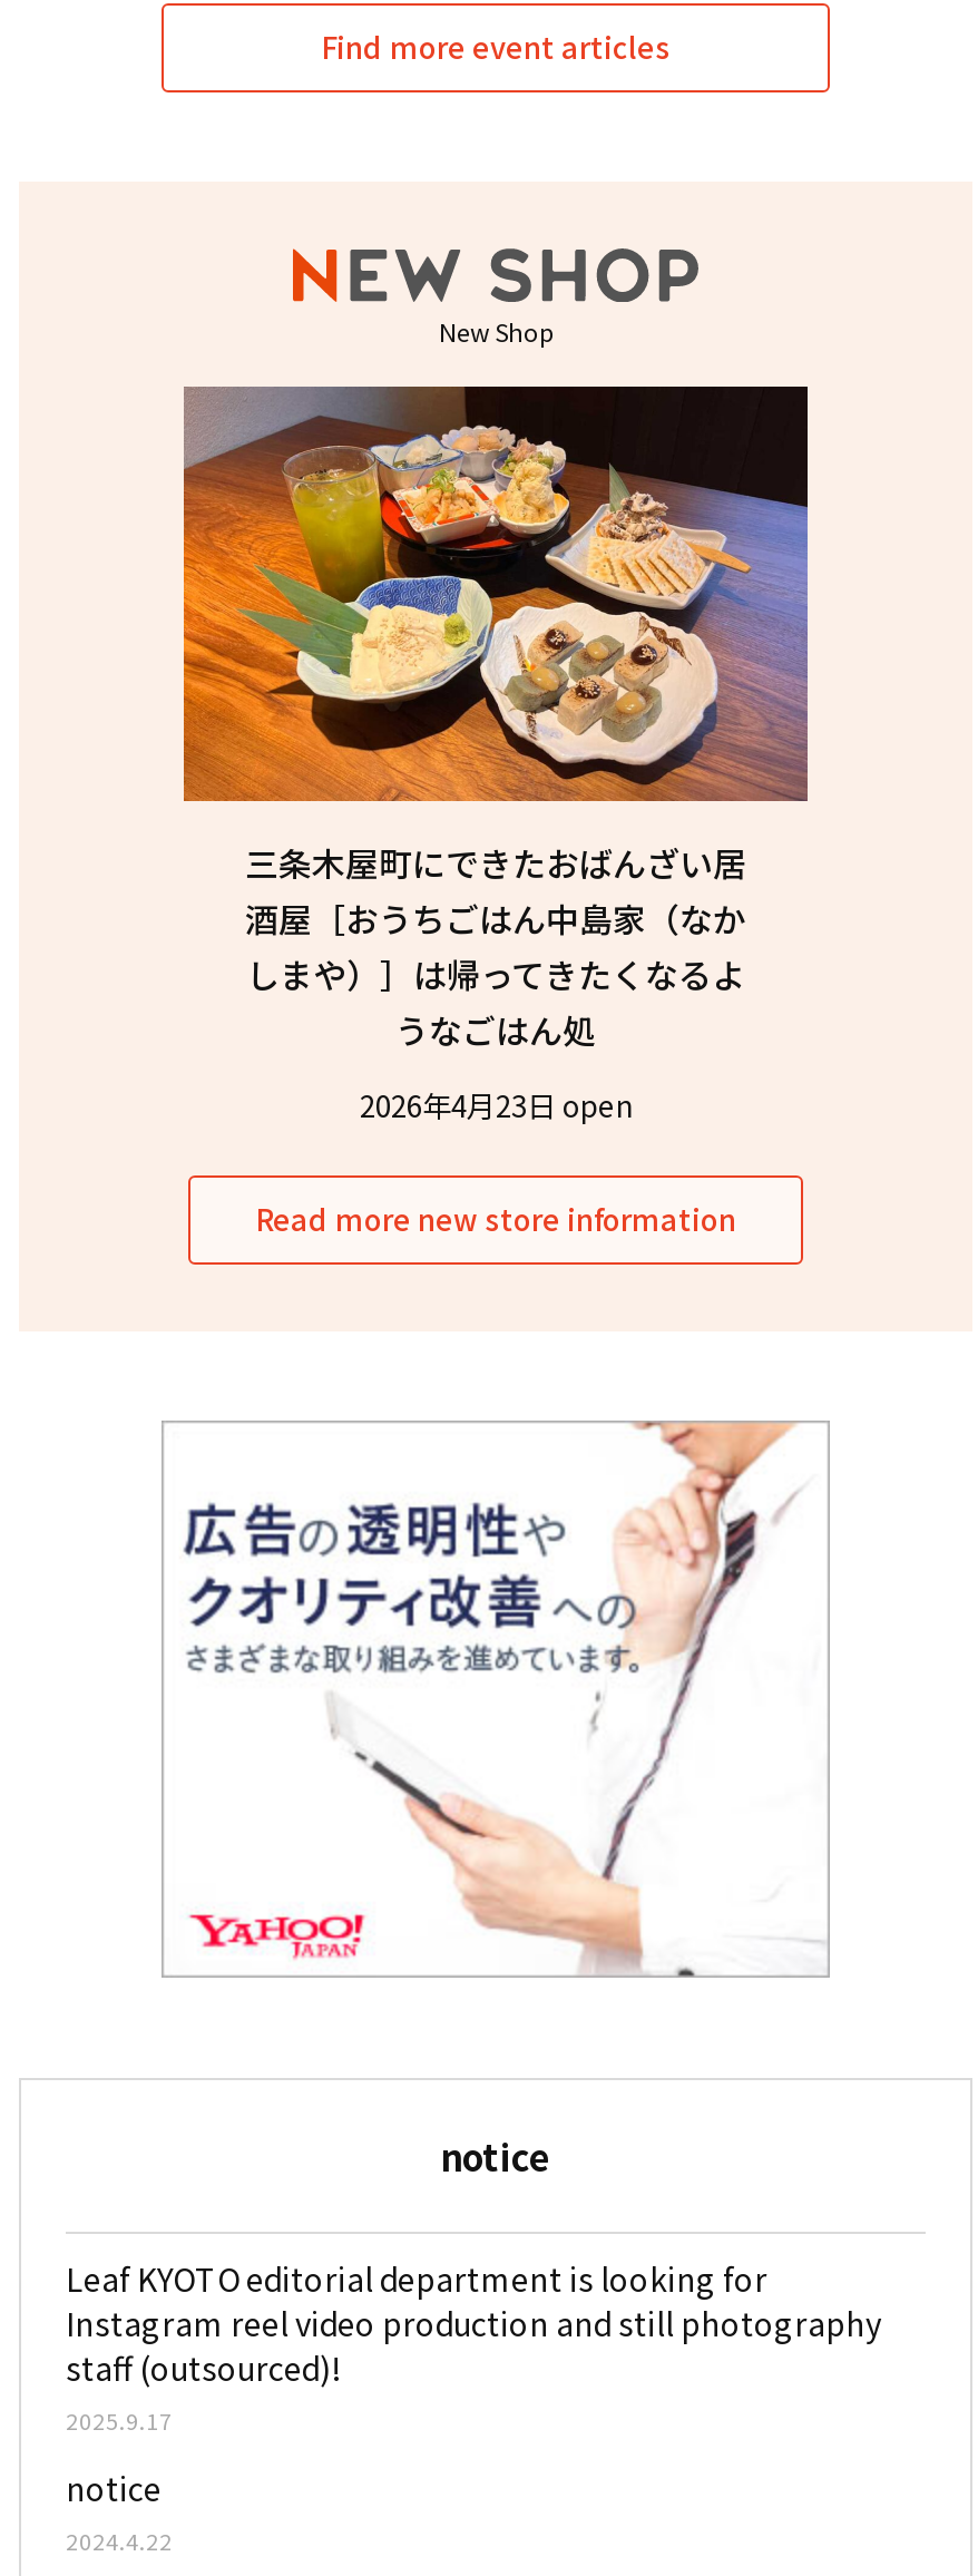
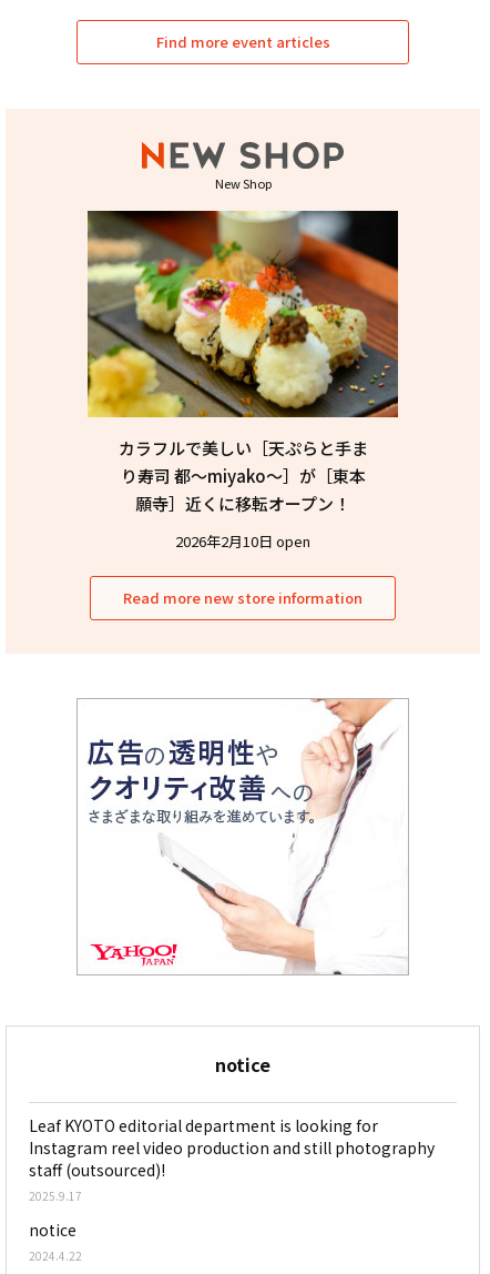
- [image]
- 三条木屋町にできたおばんざい居
- 酒屋［おうちごはん中島家（なか
- しまや）］は帰ってきたくなるよ
- うなごはん処
+ [image]
+ カラフルで美しい［天ぷらと手ま
+ り寿司 都〜miyako〜］が［東本
+ 願寺］近くに移転オープン！

- 2026年4月23日 open
+ 2026年2月10日 open
